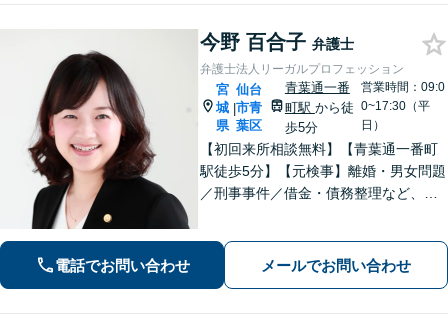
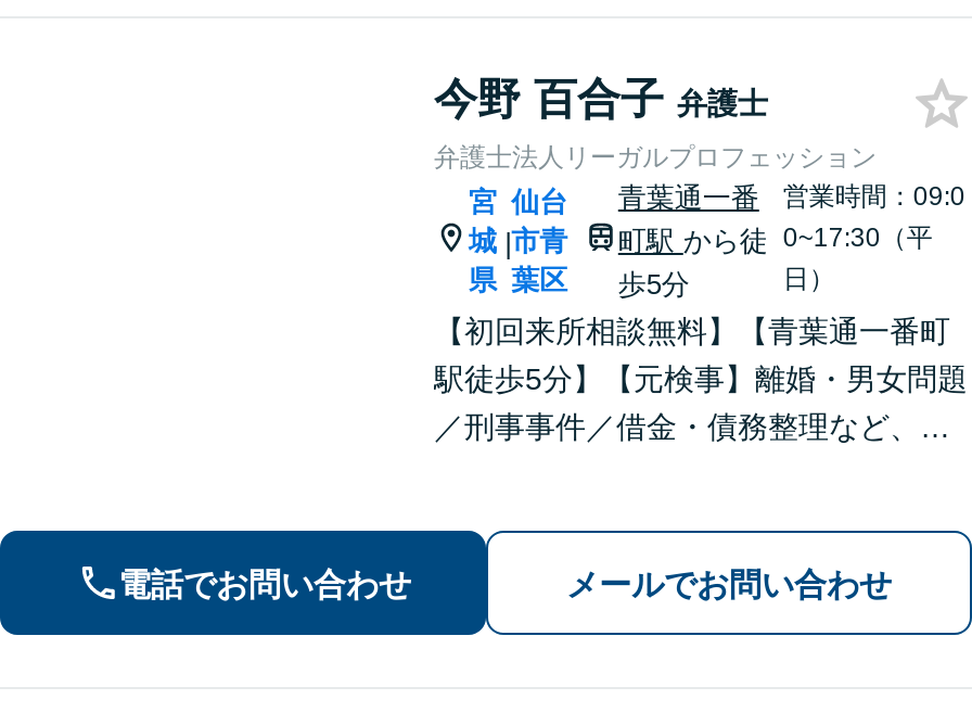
- [image]
